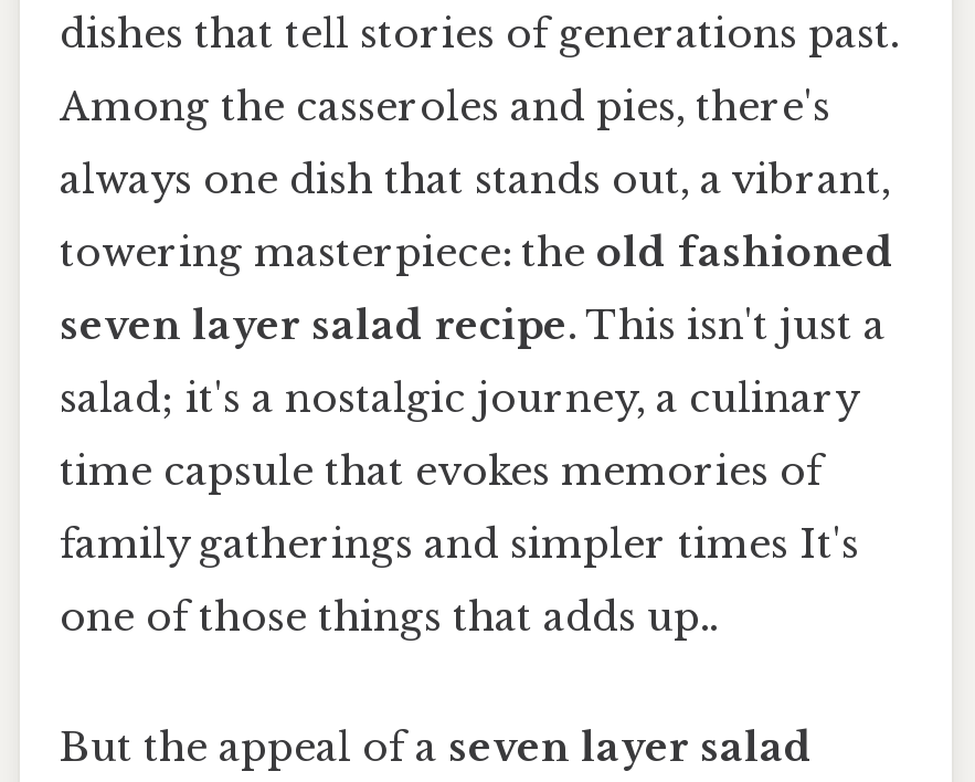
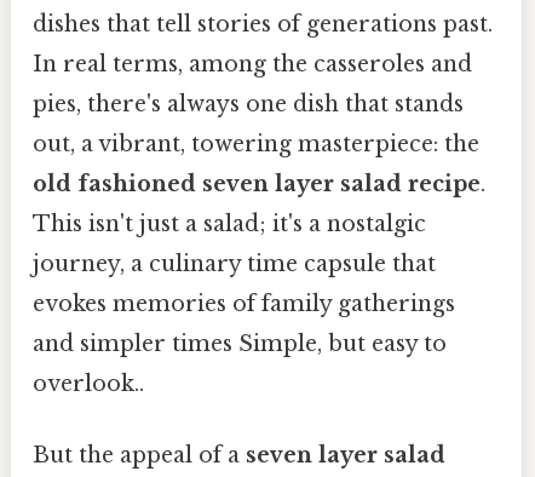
- Among the casseroles and pies, there's
- always one dish that stands out, a vibrant,
- towering masterpiece: the old fashioned
- seven layer salad recipe. This isn't just a
- salad; it's a nostalgic journey, a culinary
- time capsule that evokes memories of
- family gatherings and simpler times It's
- one of those things that adds up..
+ In real terms, among the casseroles and
+ pies, there's always one dish that stands
+ out, a vibrant, towering masterpiece: the
+ old fashioned seven layer salad recipe.
+ This isn't just a salad; it's a nostalgic
+ journey, a culinary time capsule that
+ evokes memories of family gatherings
+ and simpler times Simple, but easy to
+ overlook..
